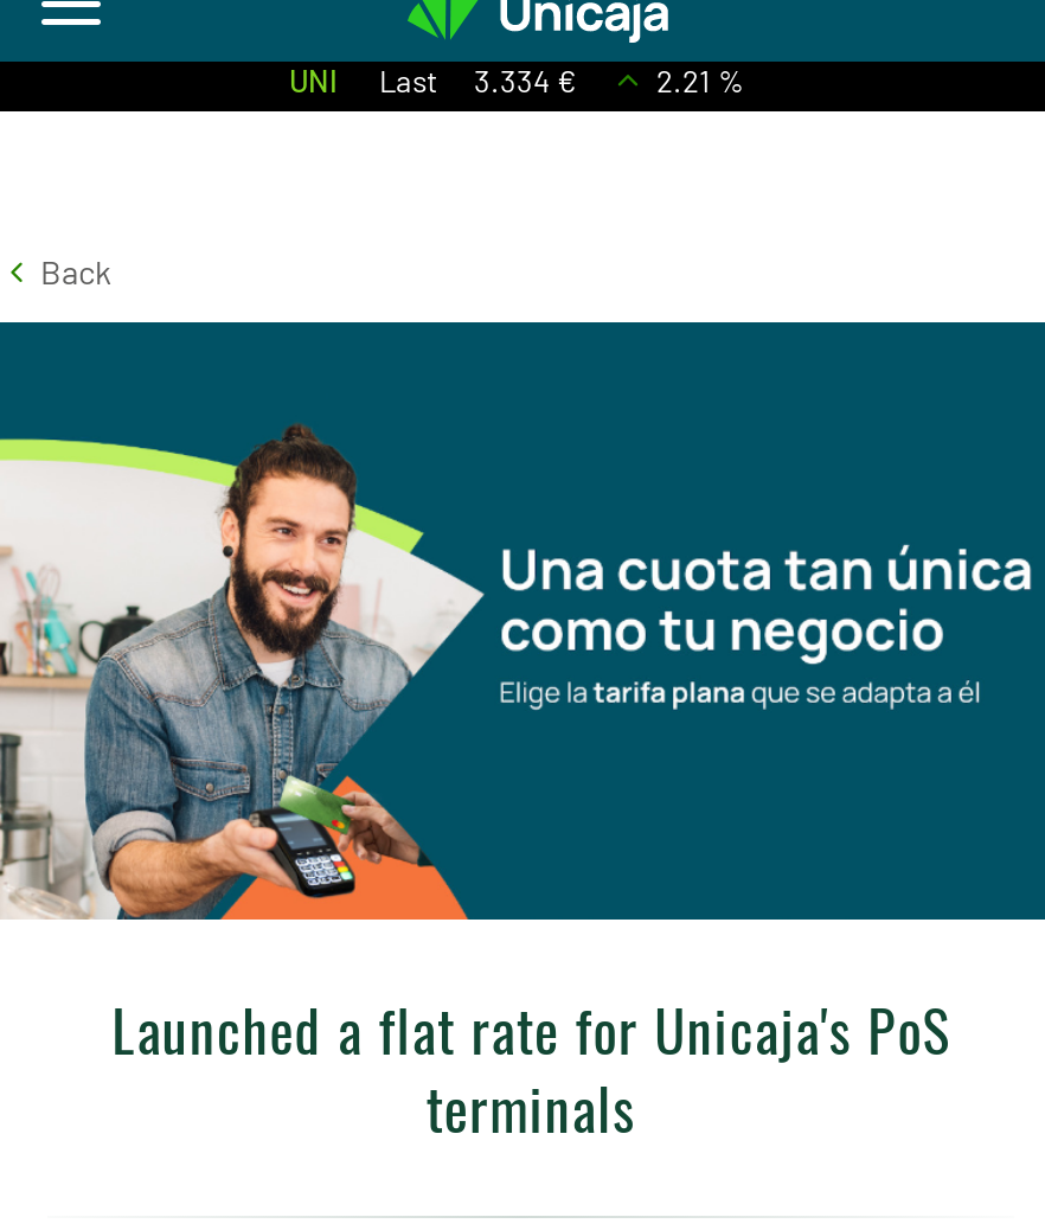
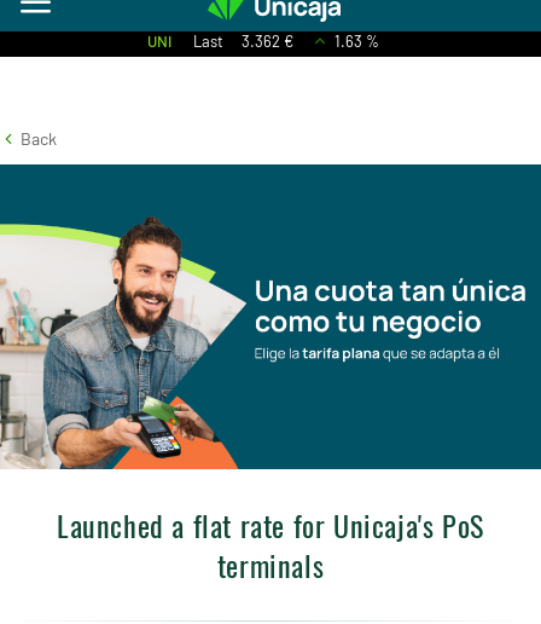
- UNI Last 3.334 €
+ UNI Last 3.362 €

- 2.21 %
+ 1.63 %
